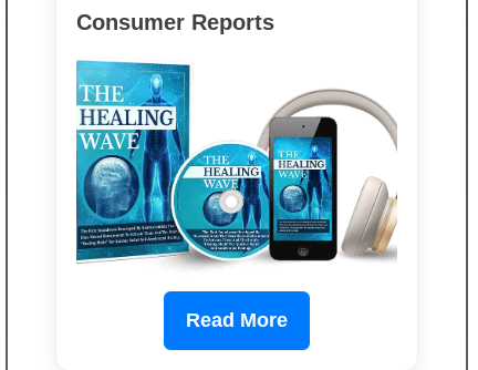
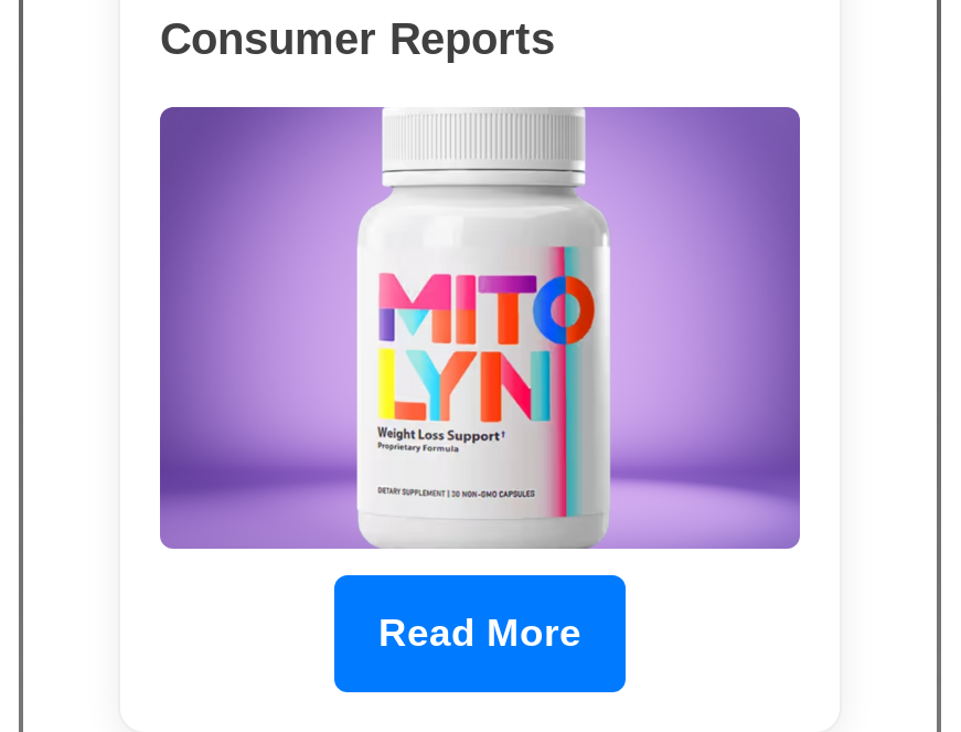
- [image]
+ [image]
